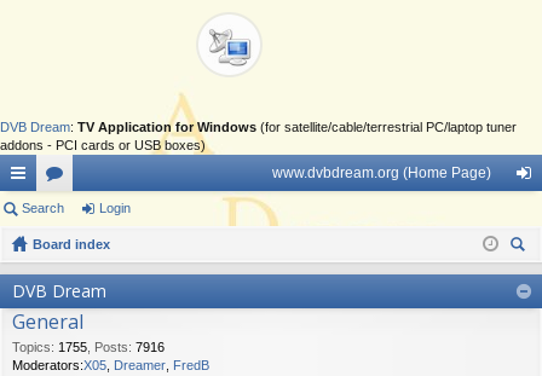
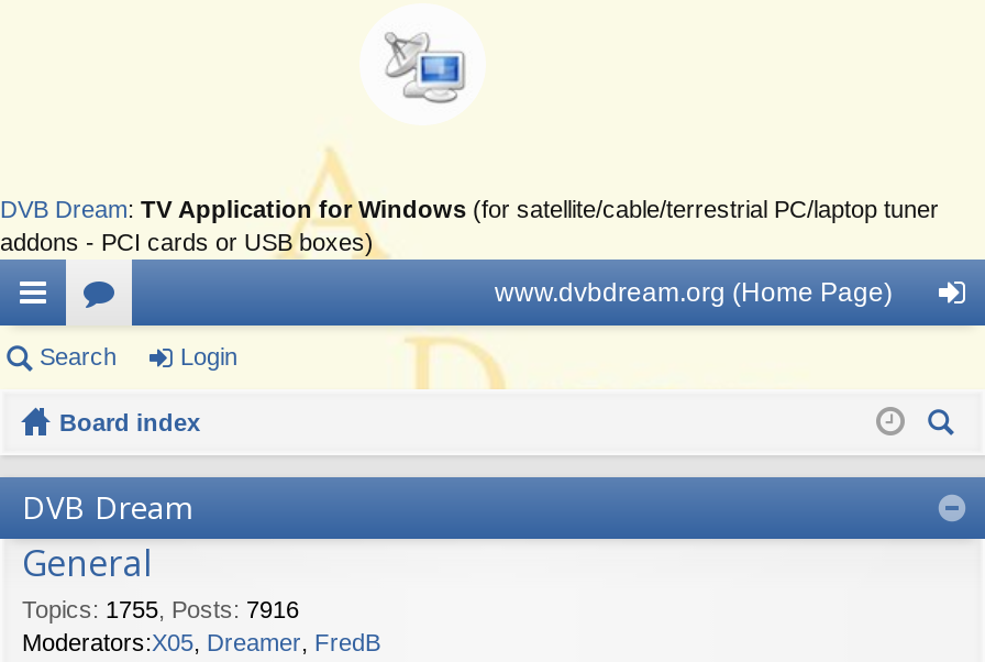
- [image]
+ [image]
